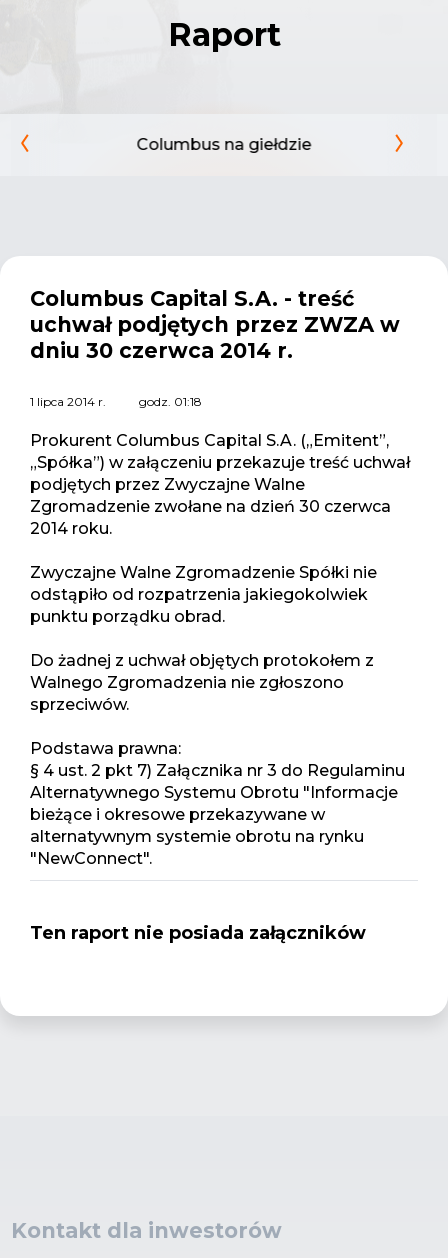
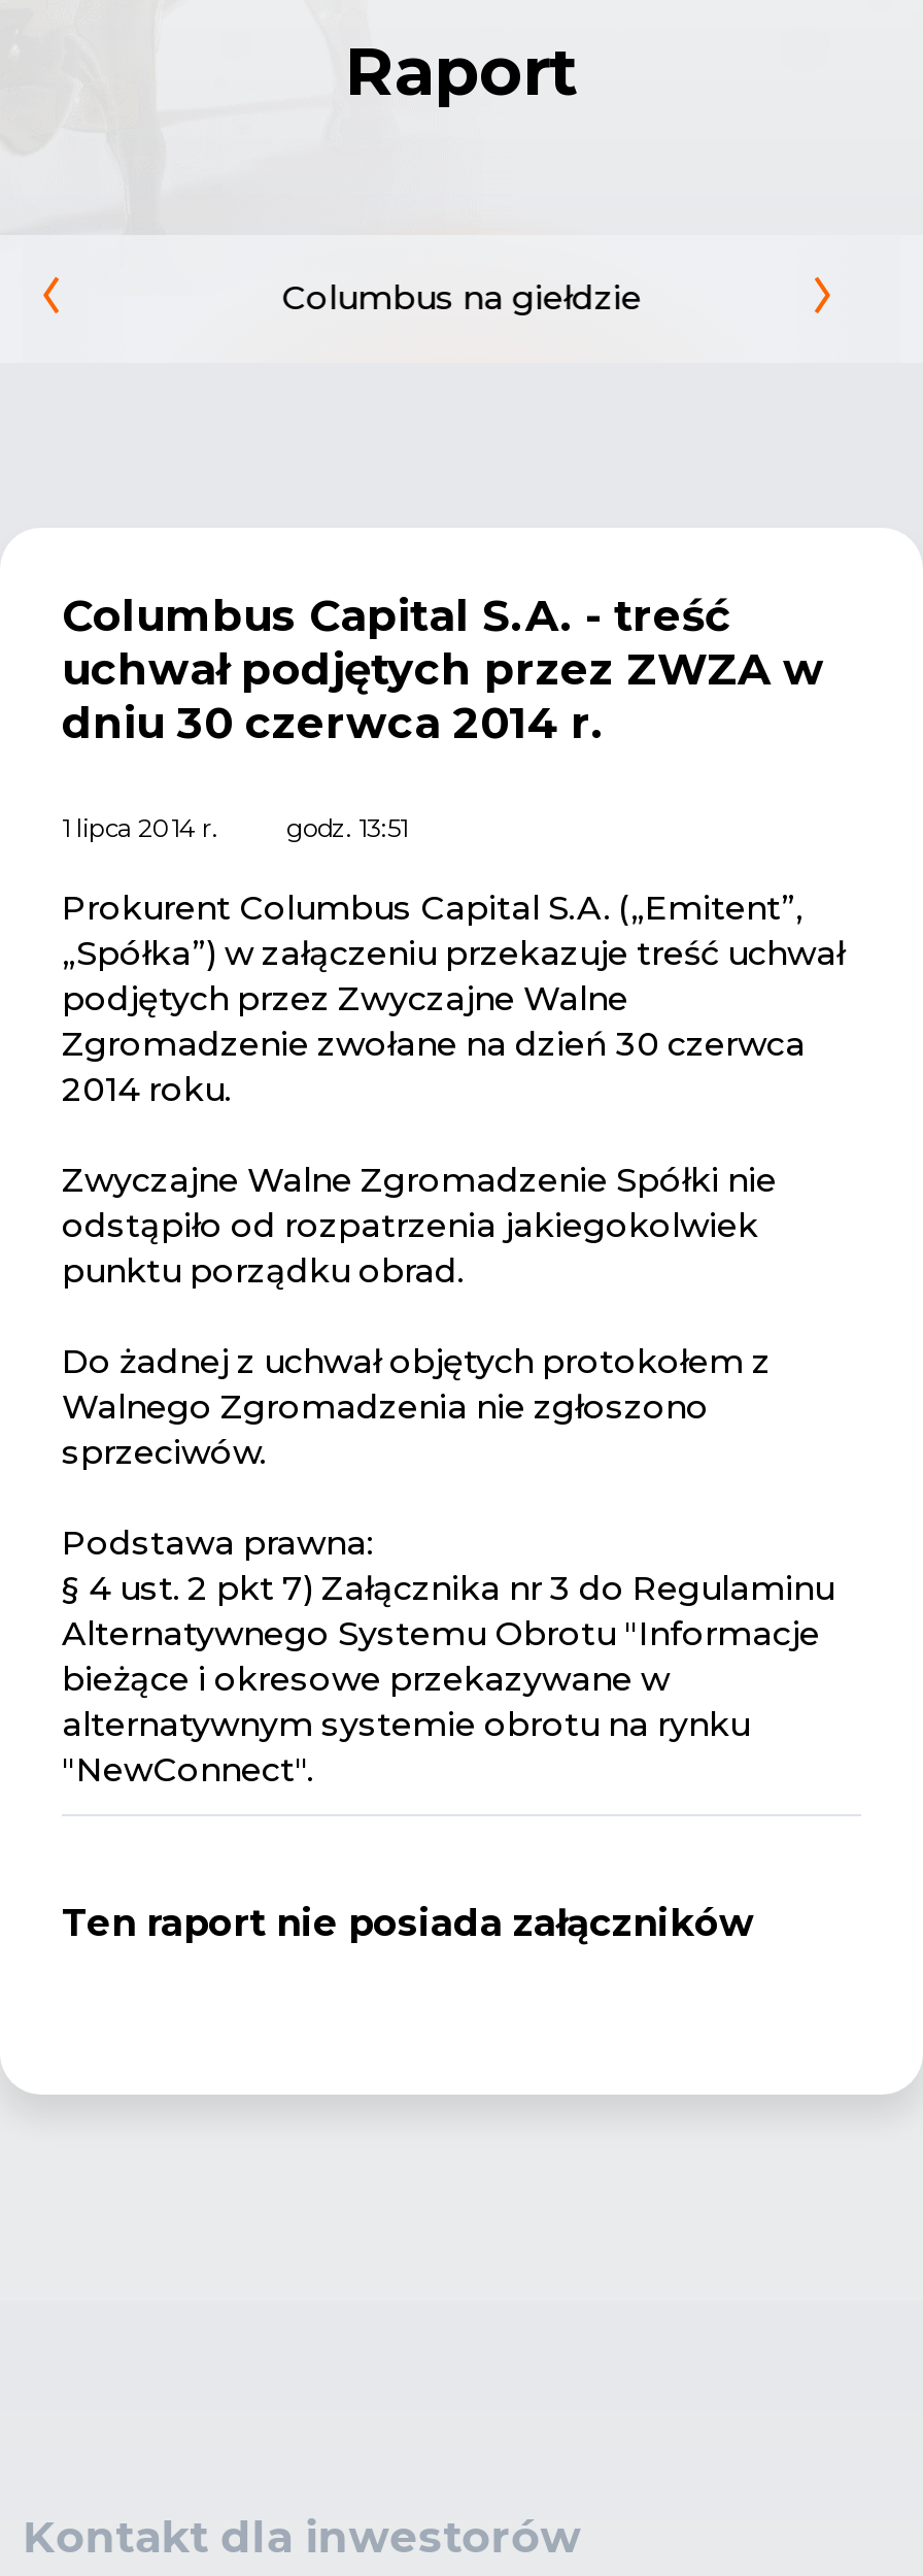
- 1 lipca 2014 r. godz. 01:18
+ 1 lipca 2014 r. godz. 13:51
